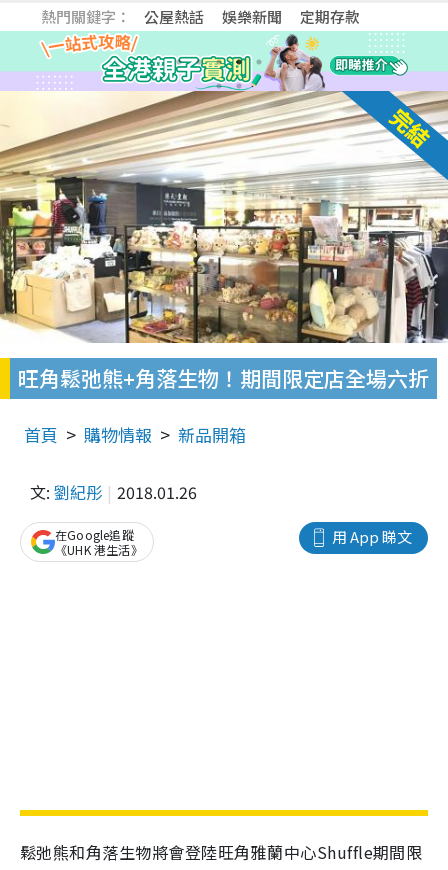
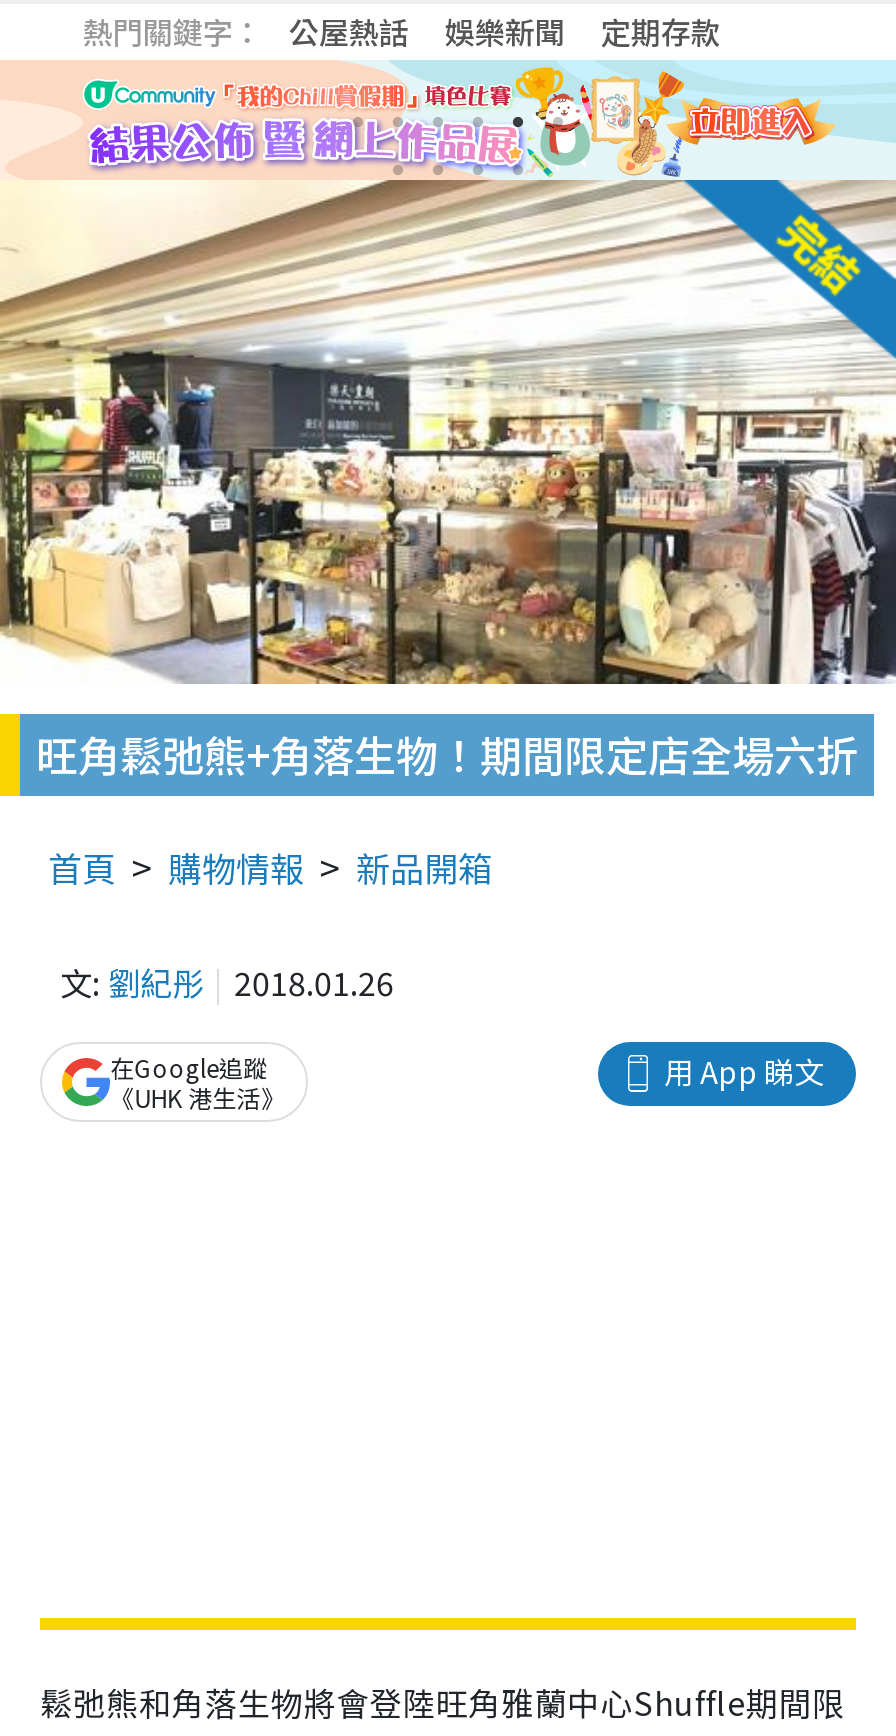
- [image]
+ [image]
